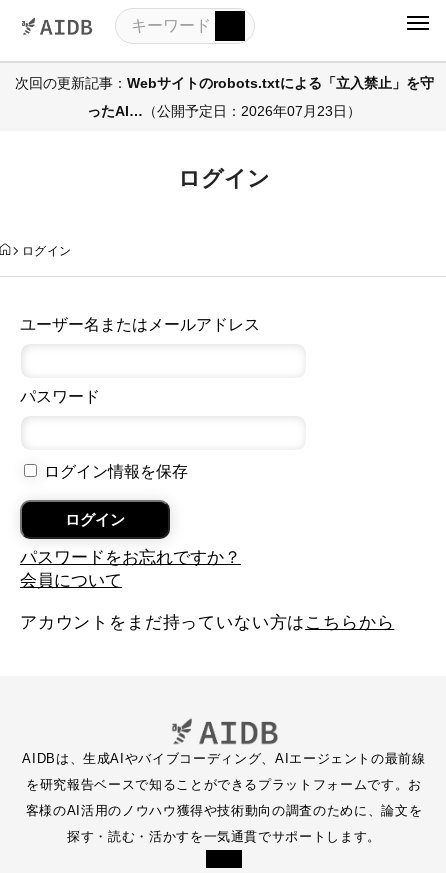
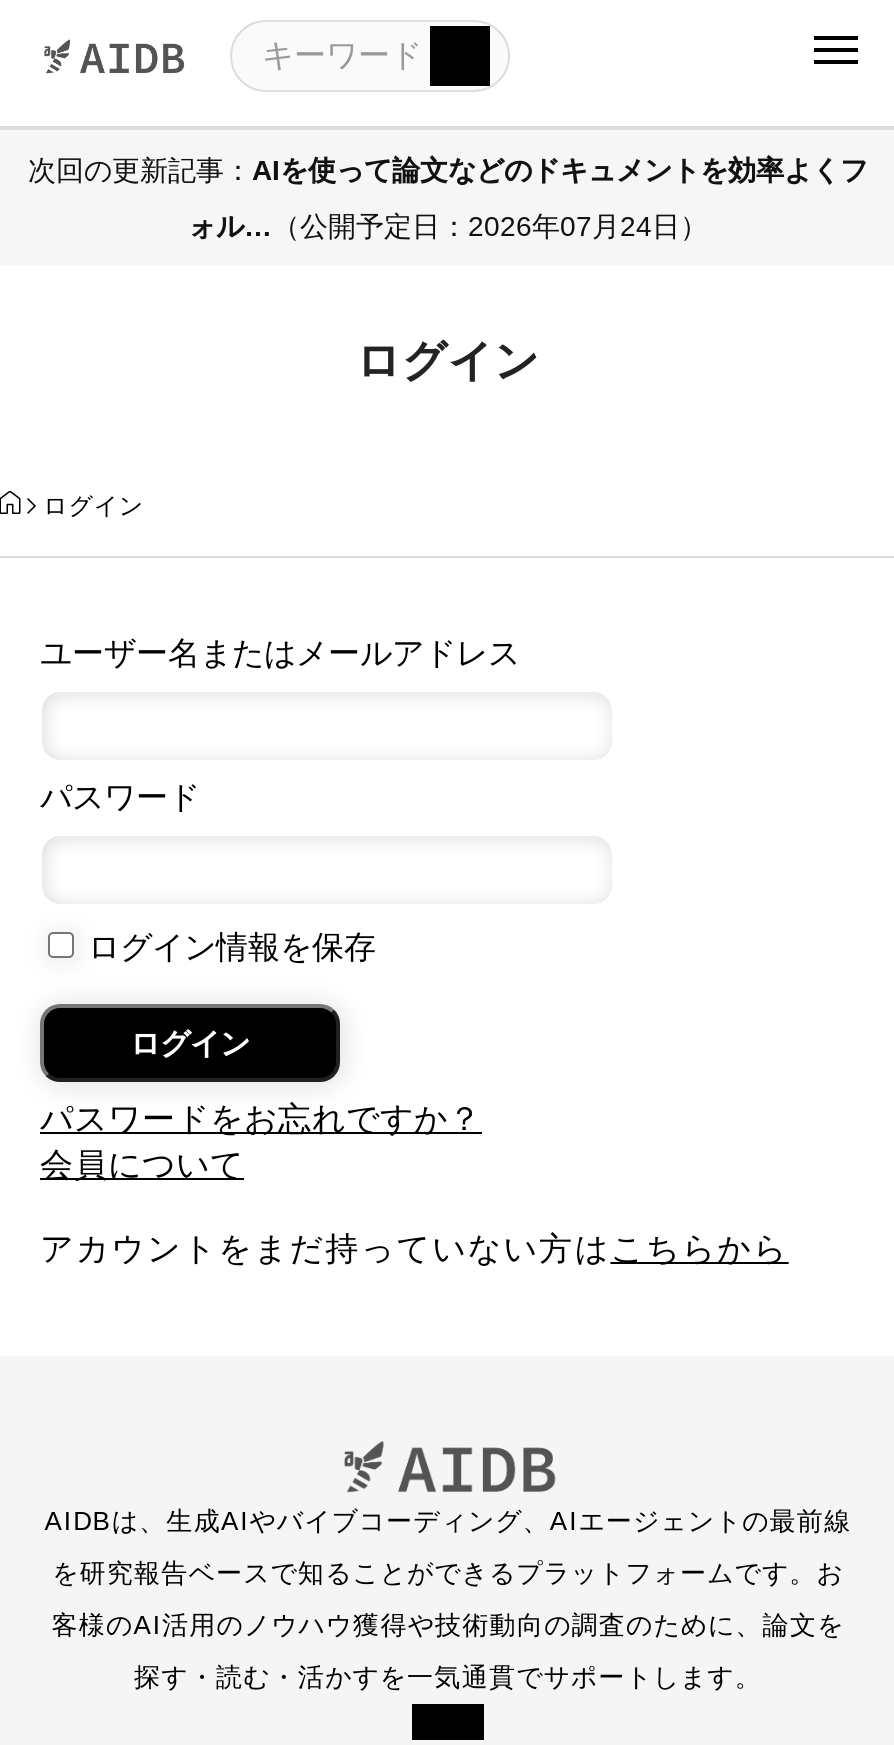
- 次回の更新記事：Webサイトのrobots.txtによる「立入禁止」を守
+ 次回の更新記事：AIを使って論文などのドキュメントを効率よくフ

- ったAI…（公開予定日：2026年07月23日）
+ ォル…（公開予定日：2026年07月24日）
